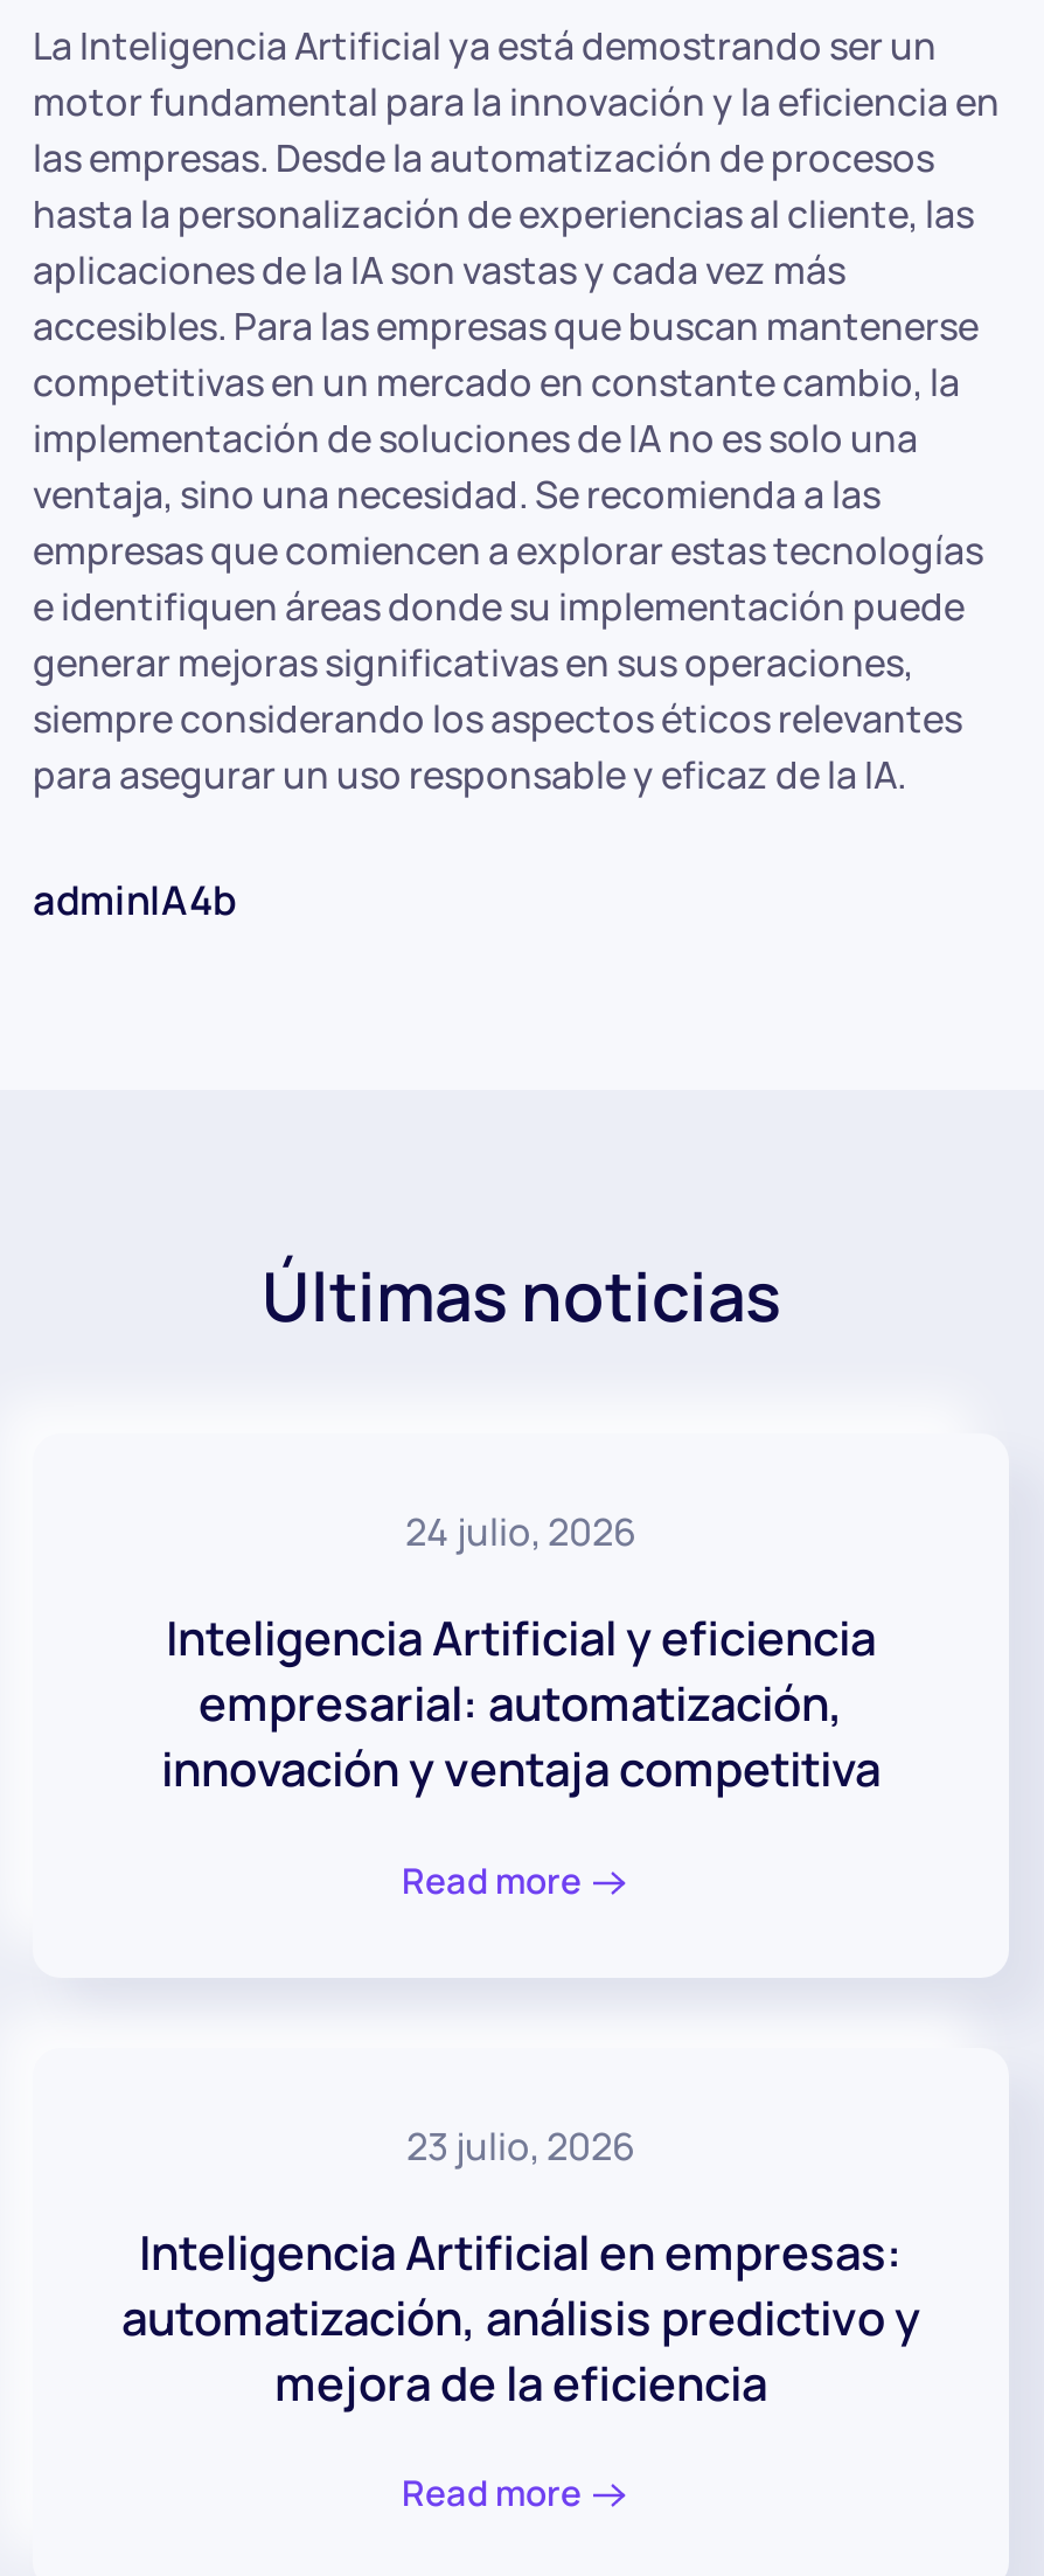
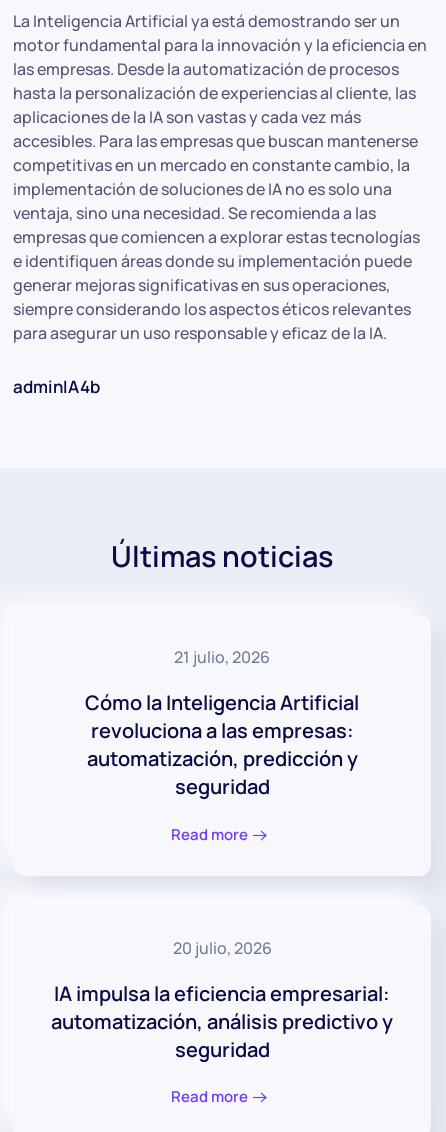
- 24 julio, 2026
+ 21 julio, 2026

- Inteligencia Artificial y eficiencia
- empresarial: automatización,
- innovación y ventaja competitiva
+ Cómo la Inteligencia Artificial
+ revoluciona a las empresas:
+ automatización, predicción y
+ seguridad

- 23 julio, 2026
+ 20 julio, 2026

- Inteligencia Artificial en empresas:
+ IA impulsa la eficiencia empresarial:

- mejora de la eficiencia
+ seguridad
